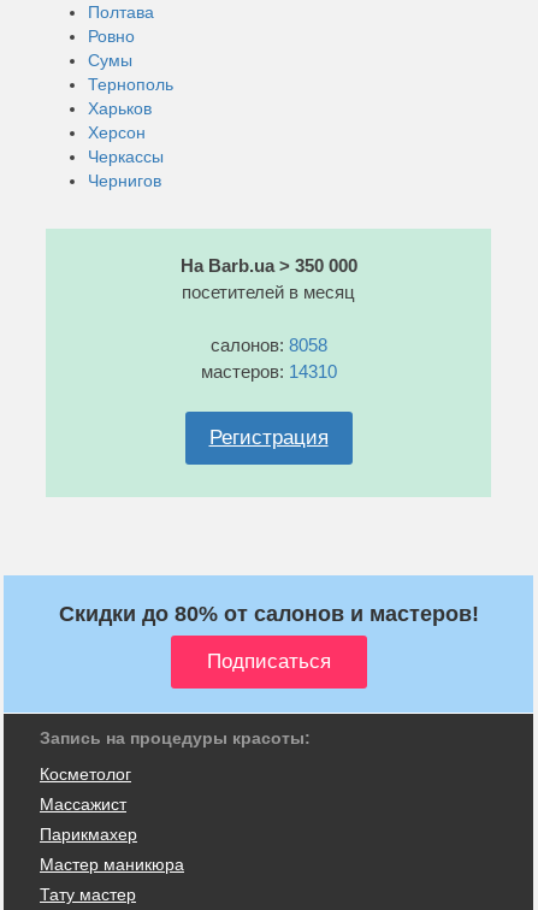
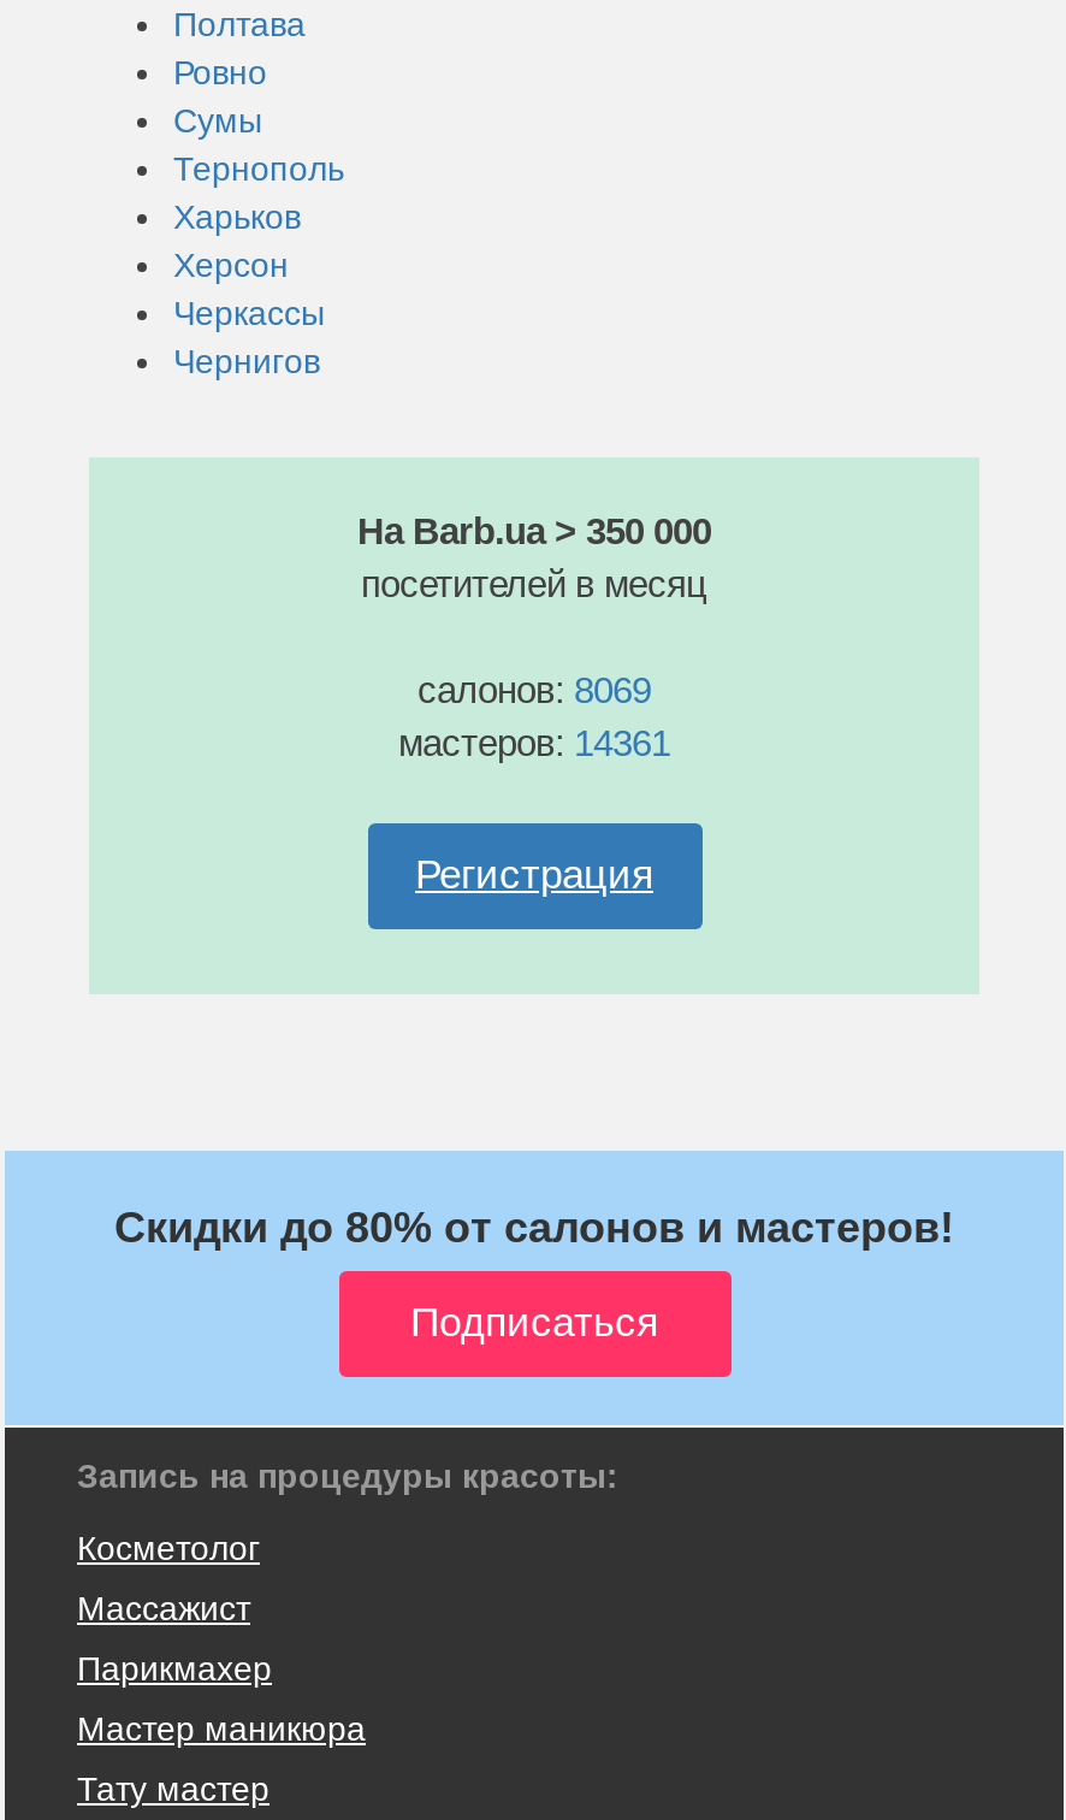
- салонов: 8058
+ салонов: 8069

- мастеров: 14310
+ мастеров: 14361
